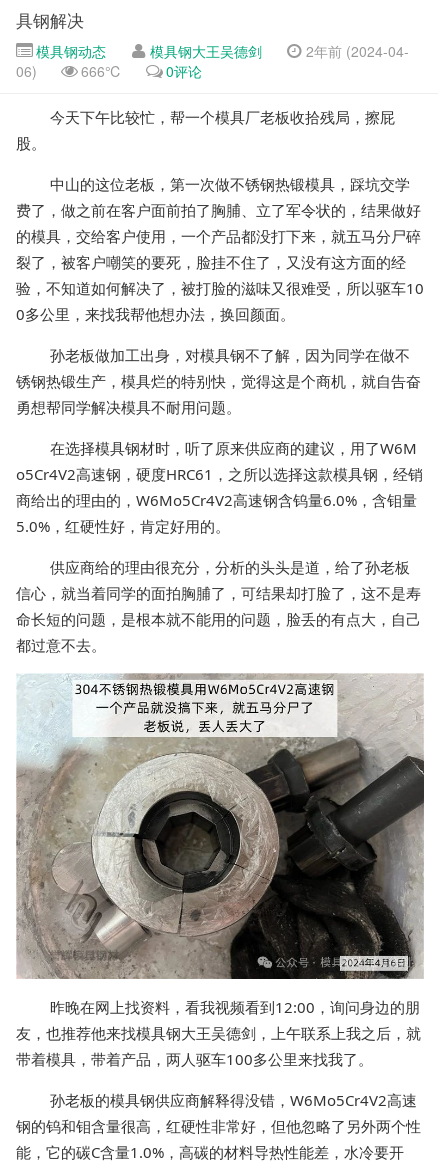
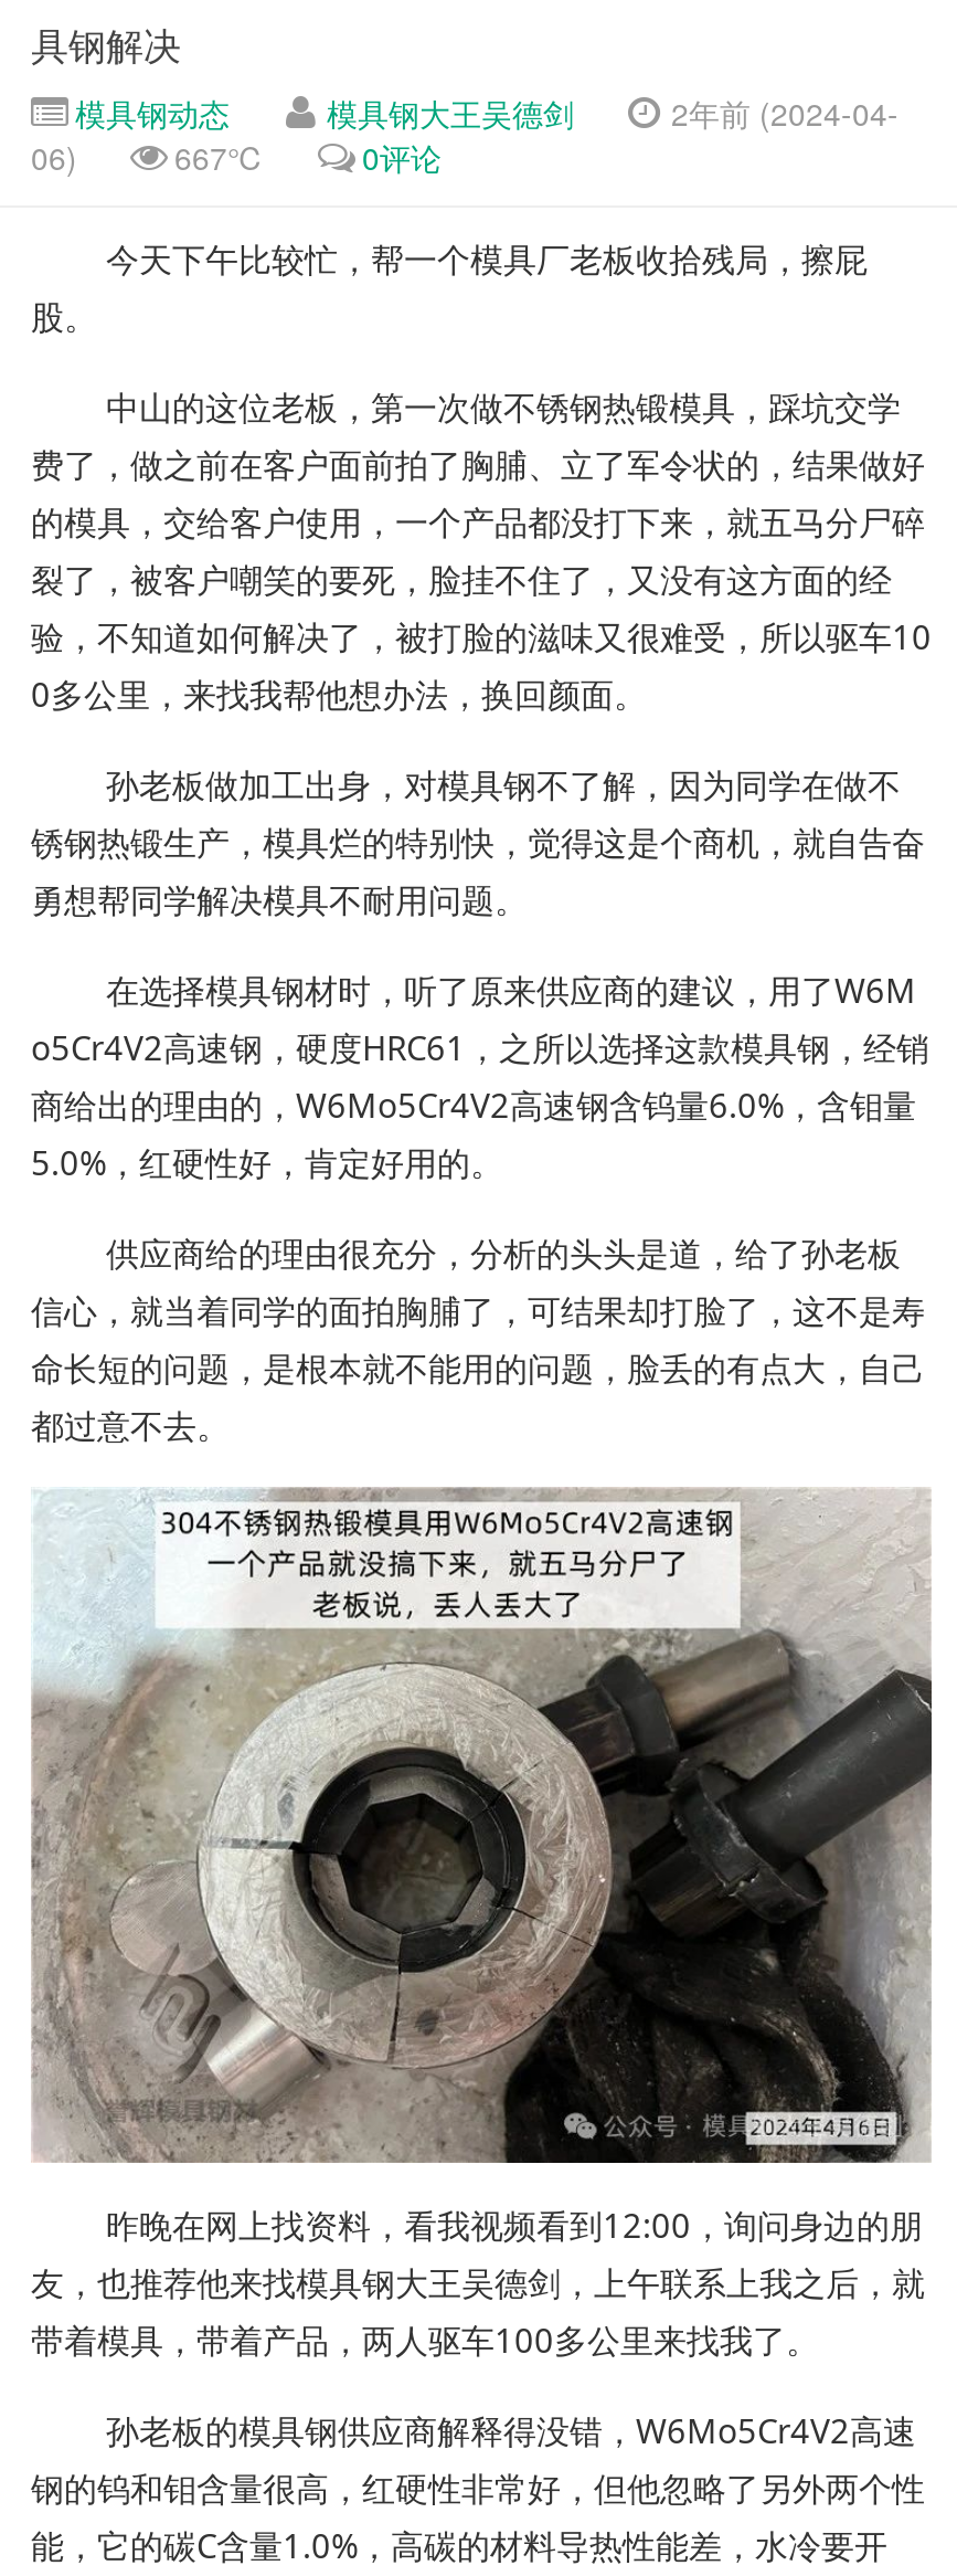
- 06) 666℃
+ 06) 667℃
